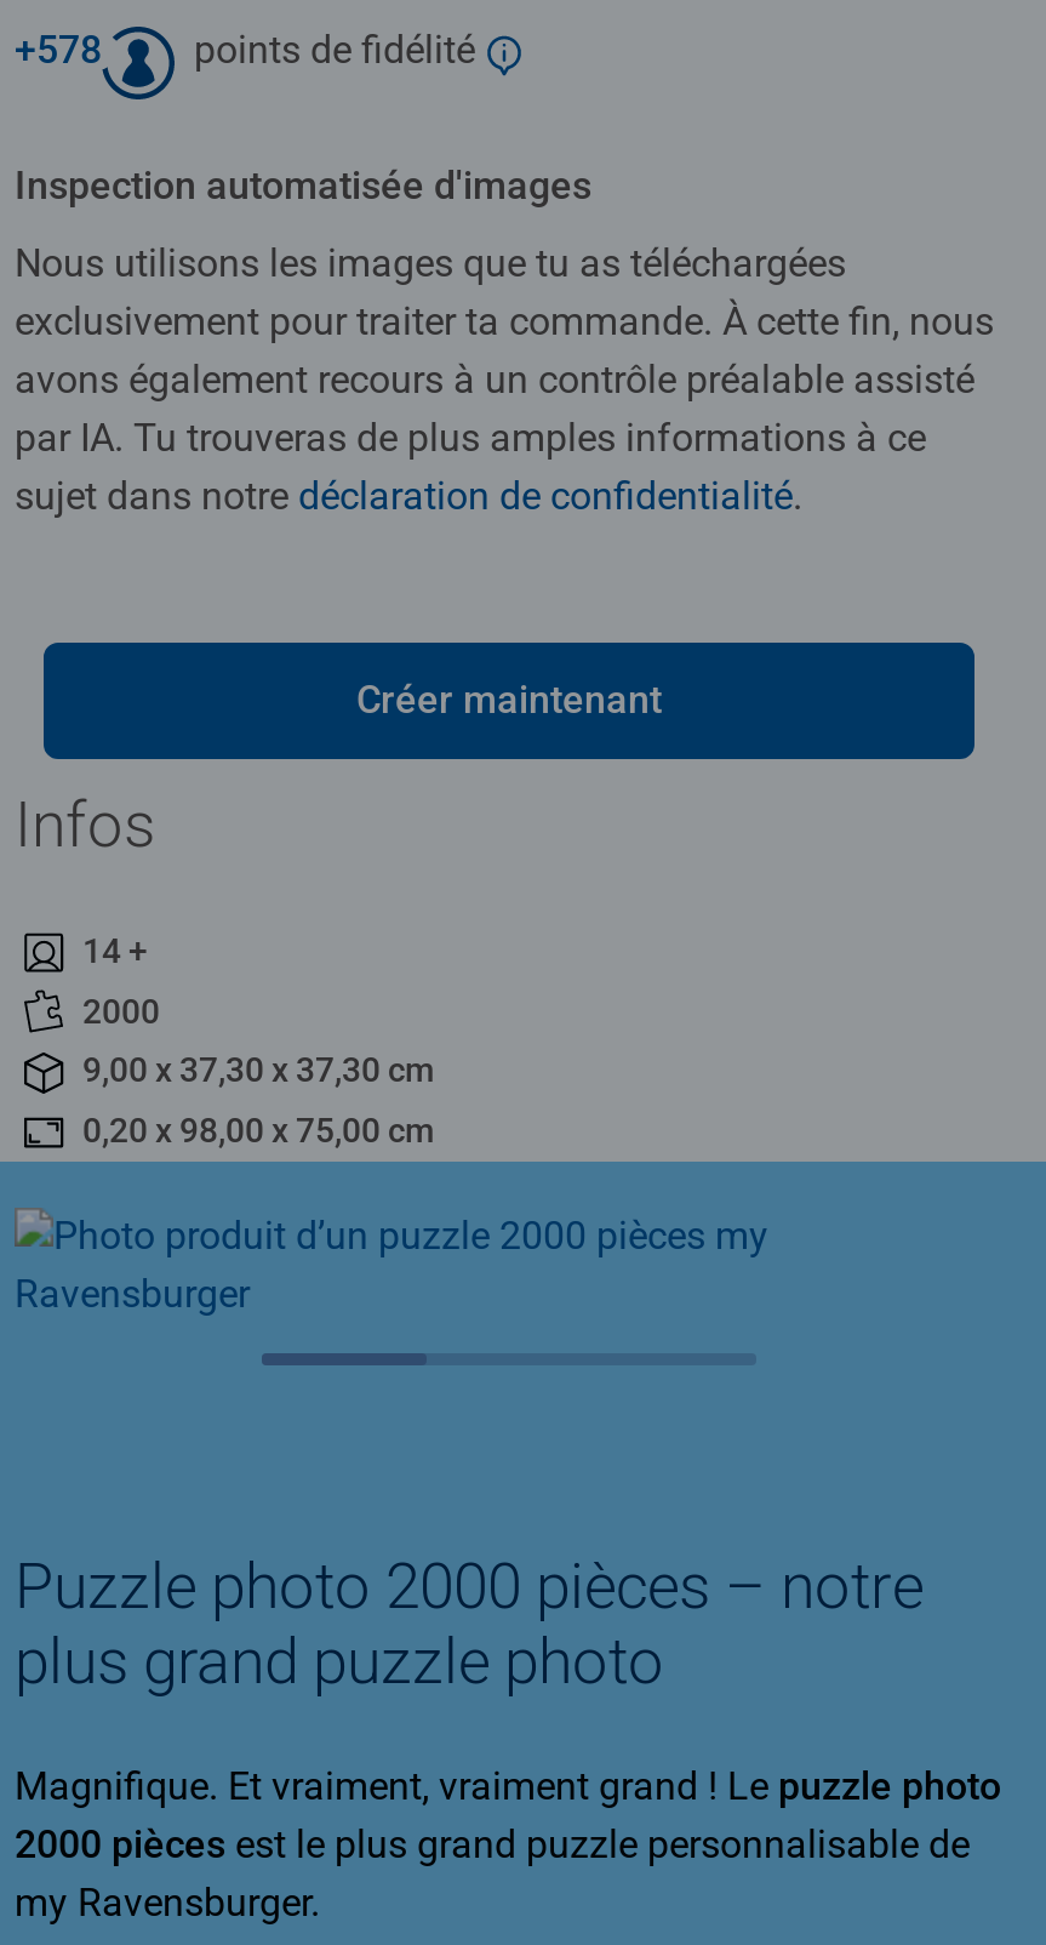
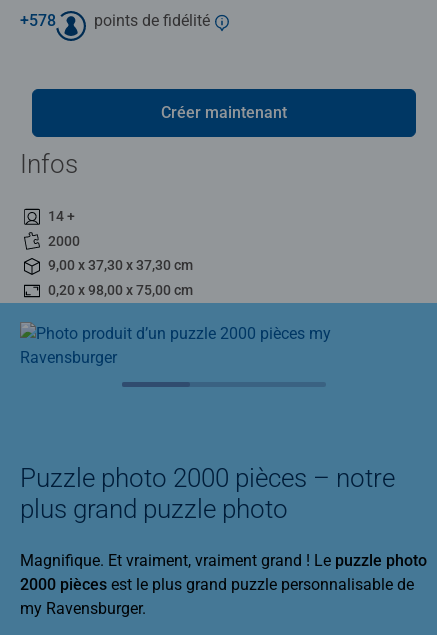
- Inspection automatisée d'images
- Nous utilisons les images que tu as téléchargées
- exclusivement pour traiter ta commande. À cette fin, nous
- avons également recours à un contrôle préalable assisté
- par IA. Tu trouveras de plus amples informations à ce
- sujet dans notre déclaration de confidentialité.
